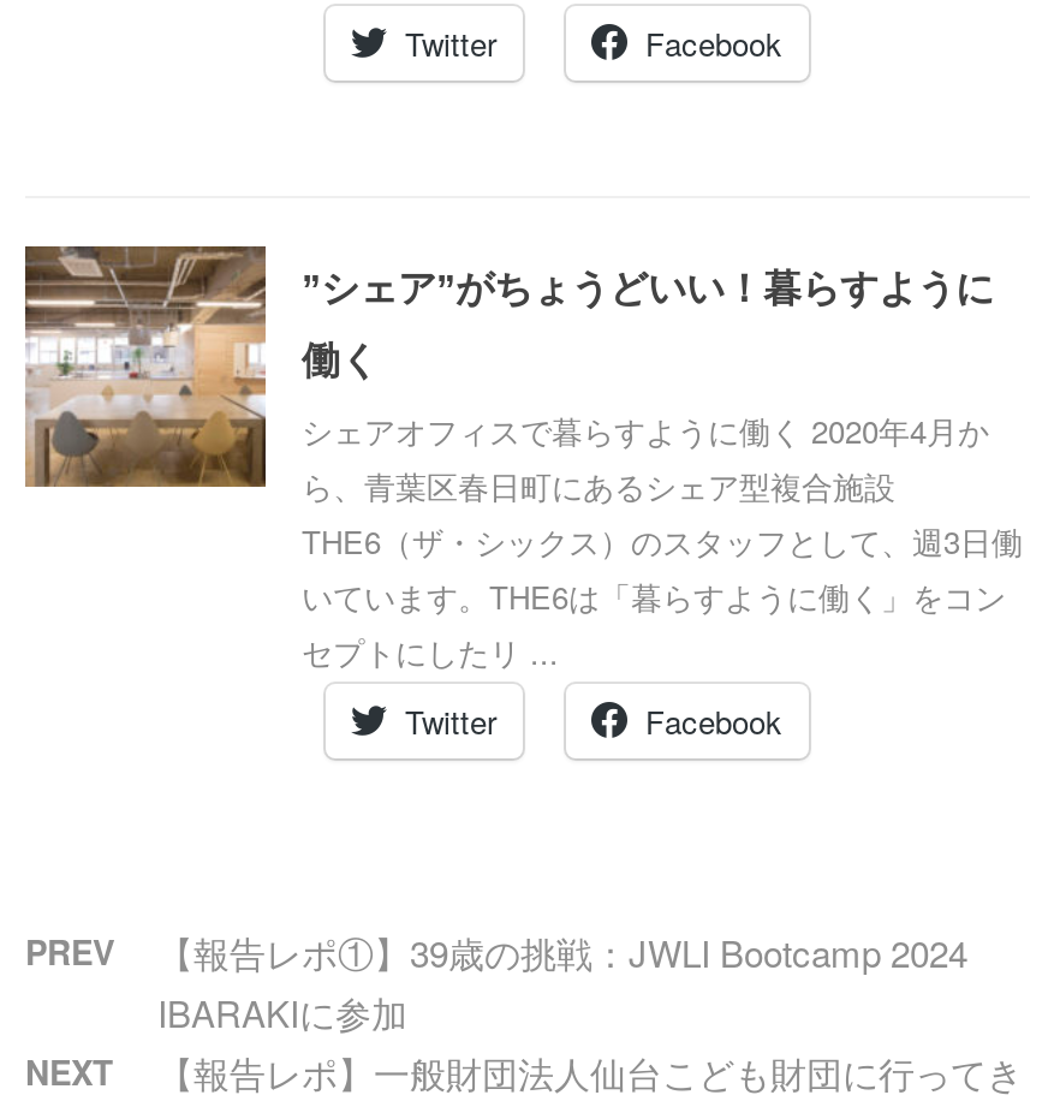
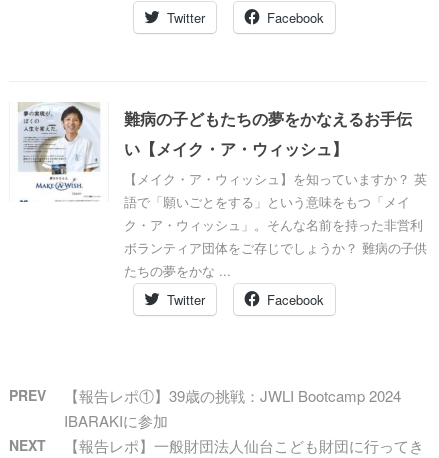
- [image]
- ”シェア”がちょうどいい！暮らすように
+ [image]
+ 難病の子どもたちの夢をかなえるお手伝

- 働く
+ い【メイク・ア・ウィッシュ】

- シェアオフィスで暮らすように働く 2020年4月か
- ら、青葉区春日町にあるシェア型複合施設
- THE6（ザ・シックス）のスタッフとして、週3日働
- いています。THE6は「暮らすように働く」をコン
- セプトにしたリ ...
+ 【メイク・ア・ウィッシュ】を知っていますか？ 英
+ 語で「願いごとをする」という意味をもつ「メイ
+ ク・ア・ウィッシュ」。そんな名前を持った非営利
+ ボランティア団体をご存じでしょうか？ 難病の子供
+ たちの夢をかな ...
